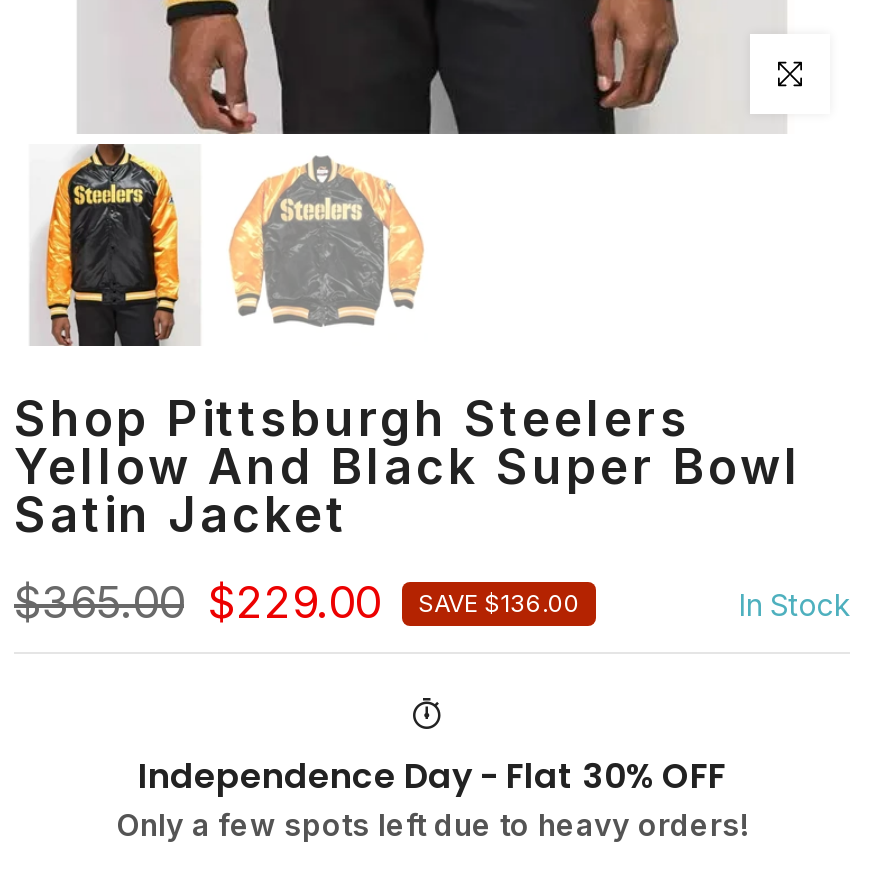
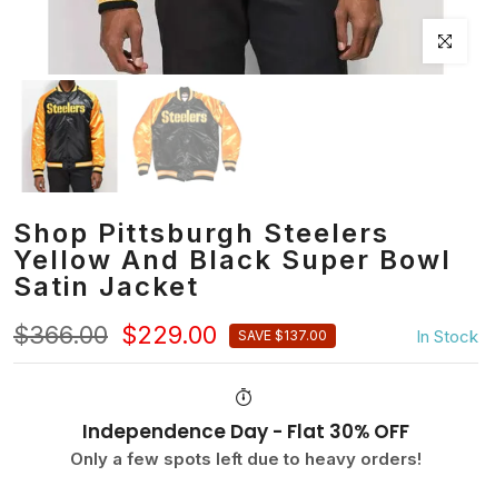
- $365.00 $229.00
+ $366.00 $229.00

- SAVE $136.00
+ SAVE $137.00
